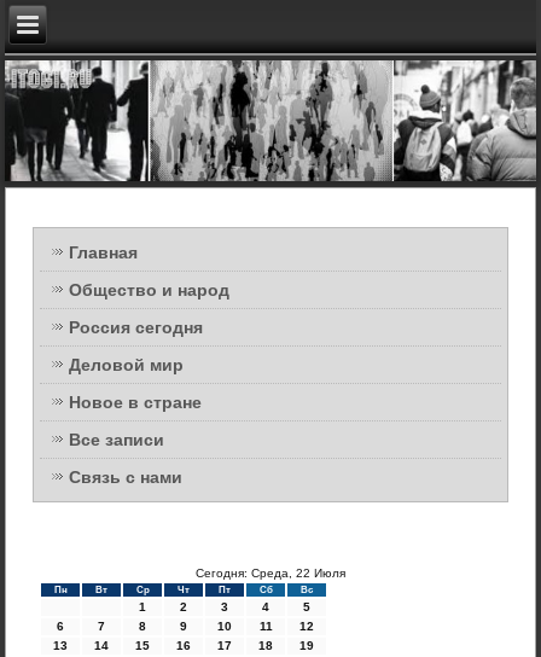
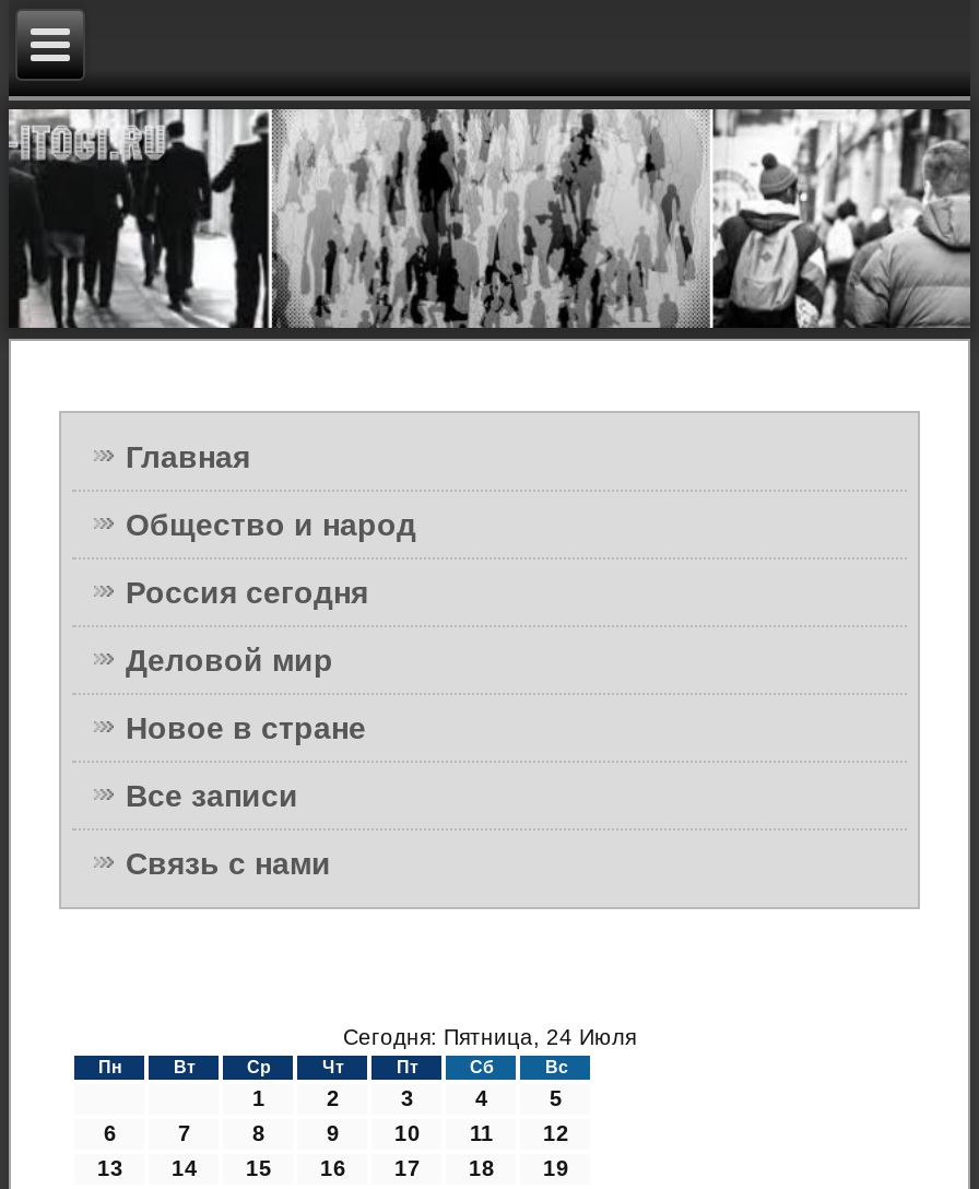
- Сегодня: Среда, 22 Июля
+ Сегодня: Пятница, 24 Июля
